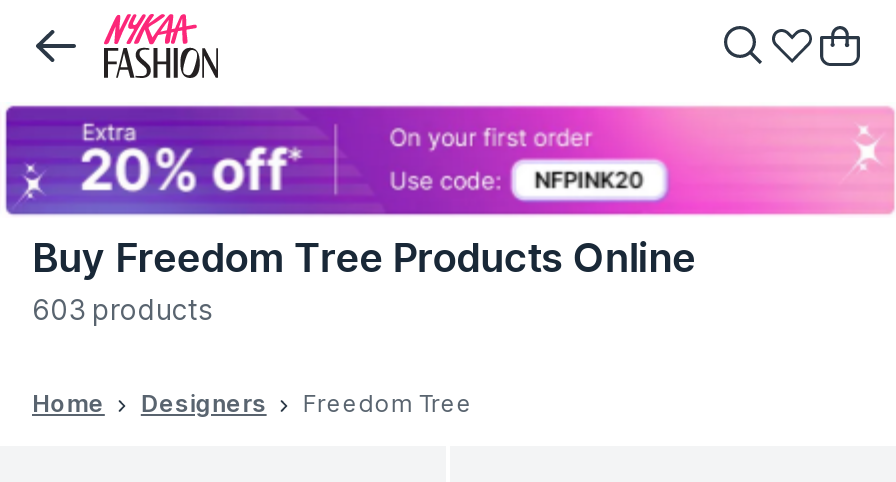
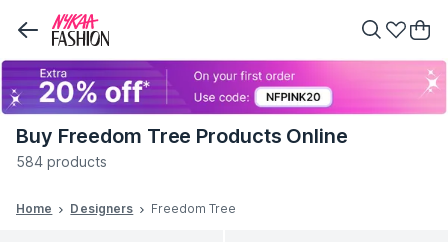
- 603 products
+ 584 products
